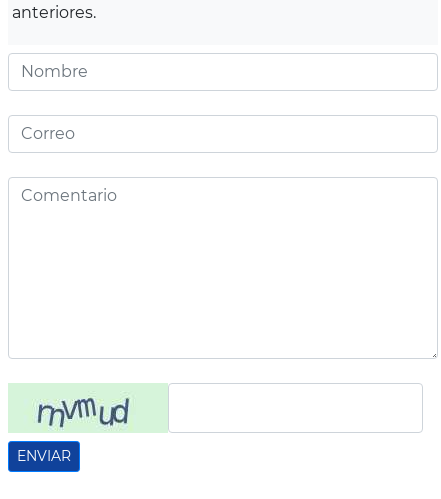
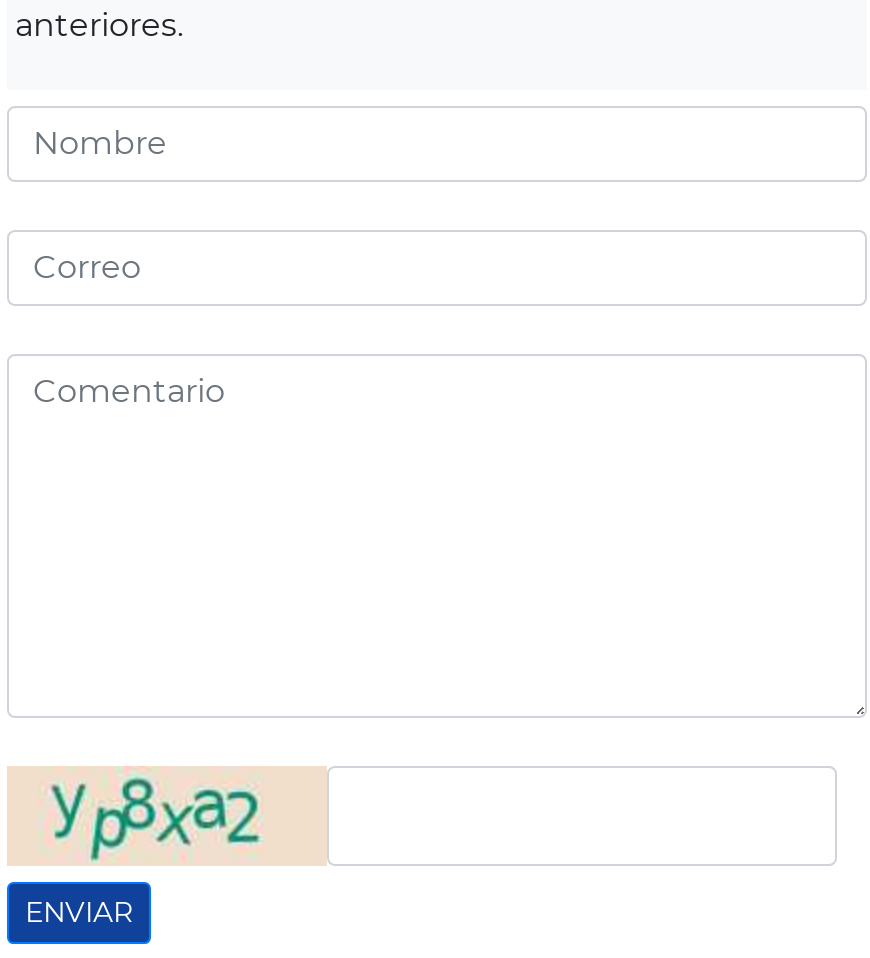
- [image]
+ [image]
